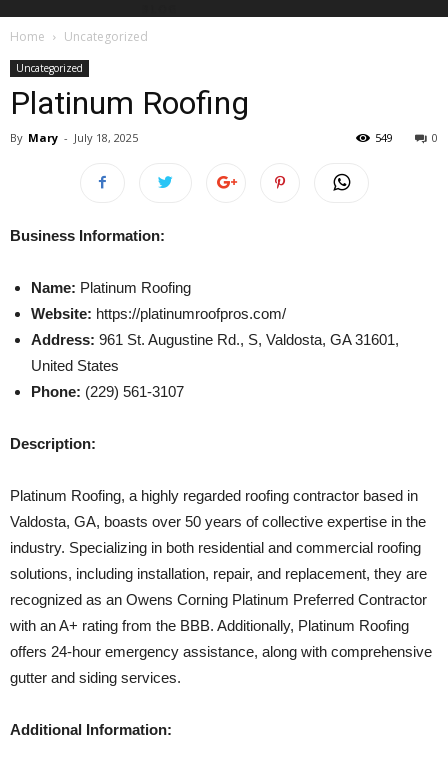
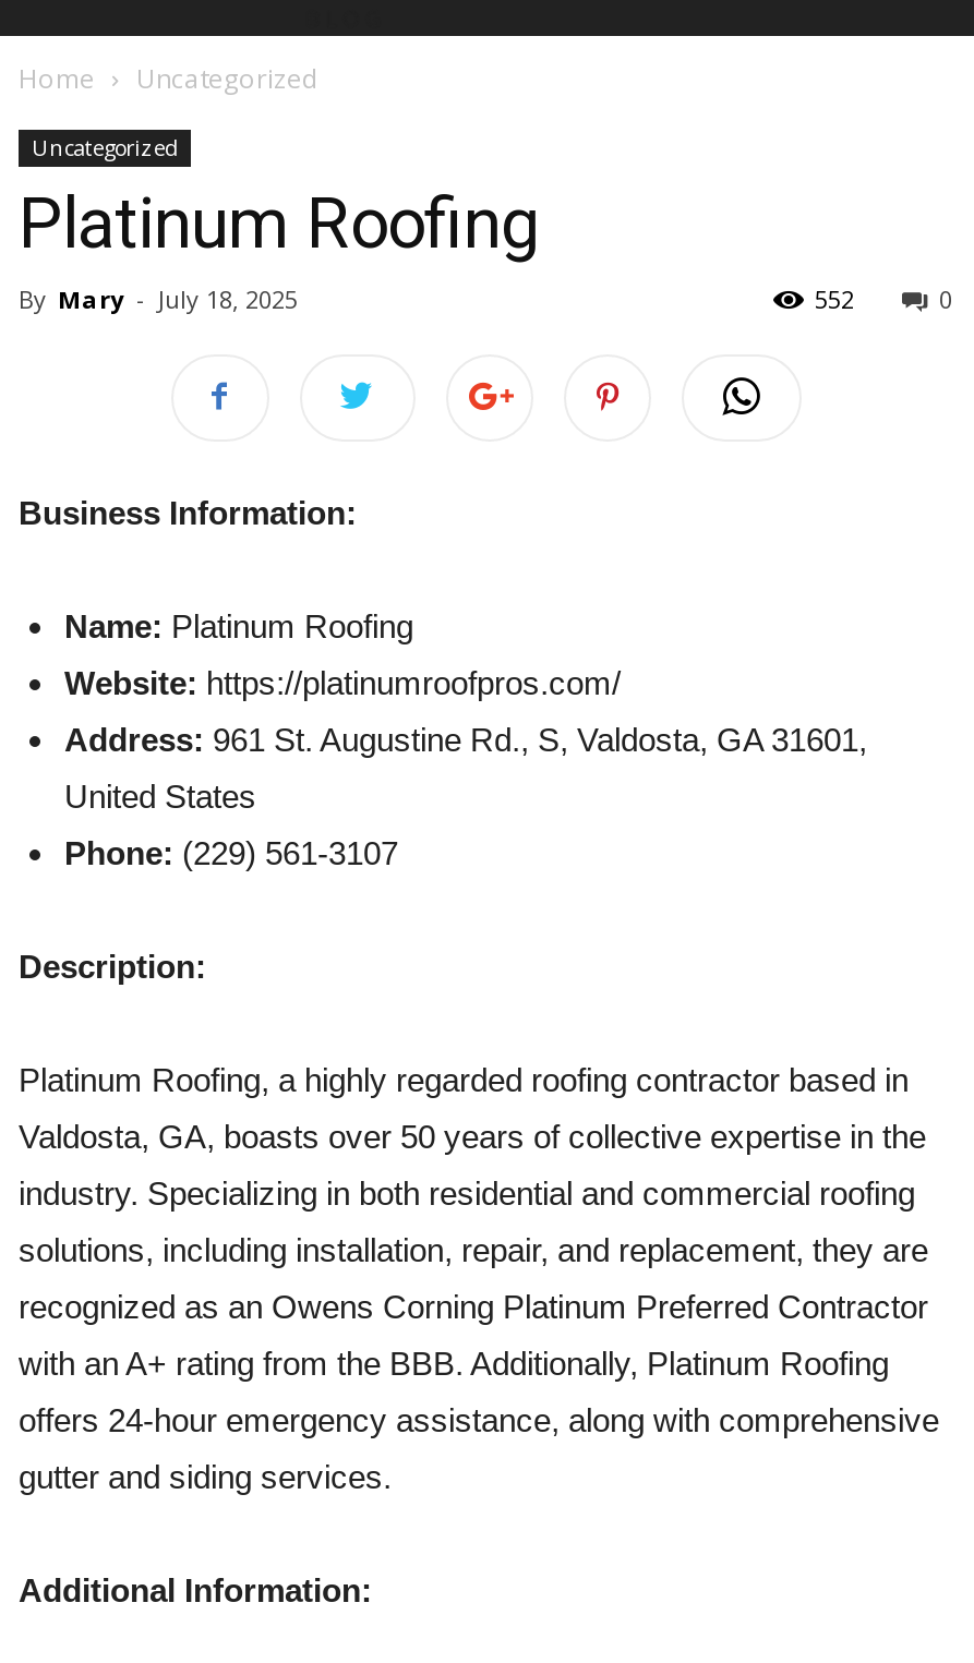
- 549
+ 552
